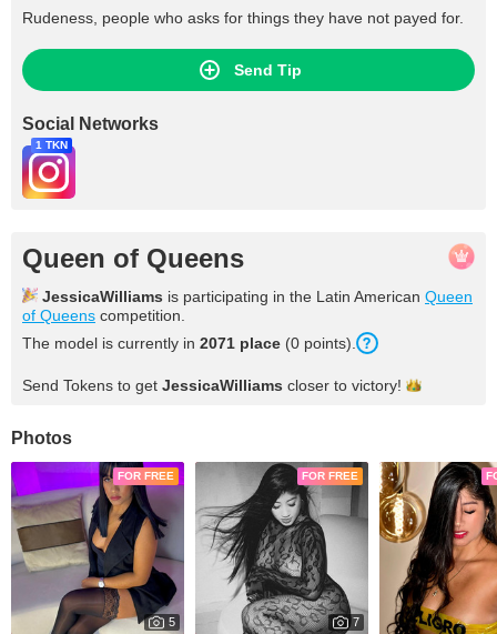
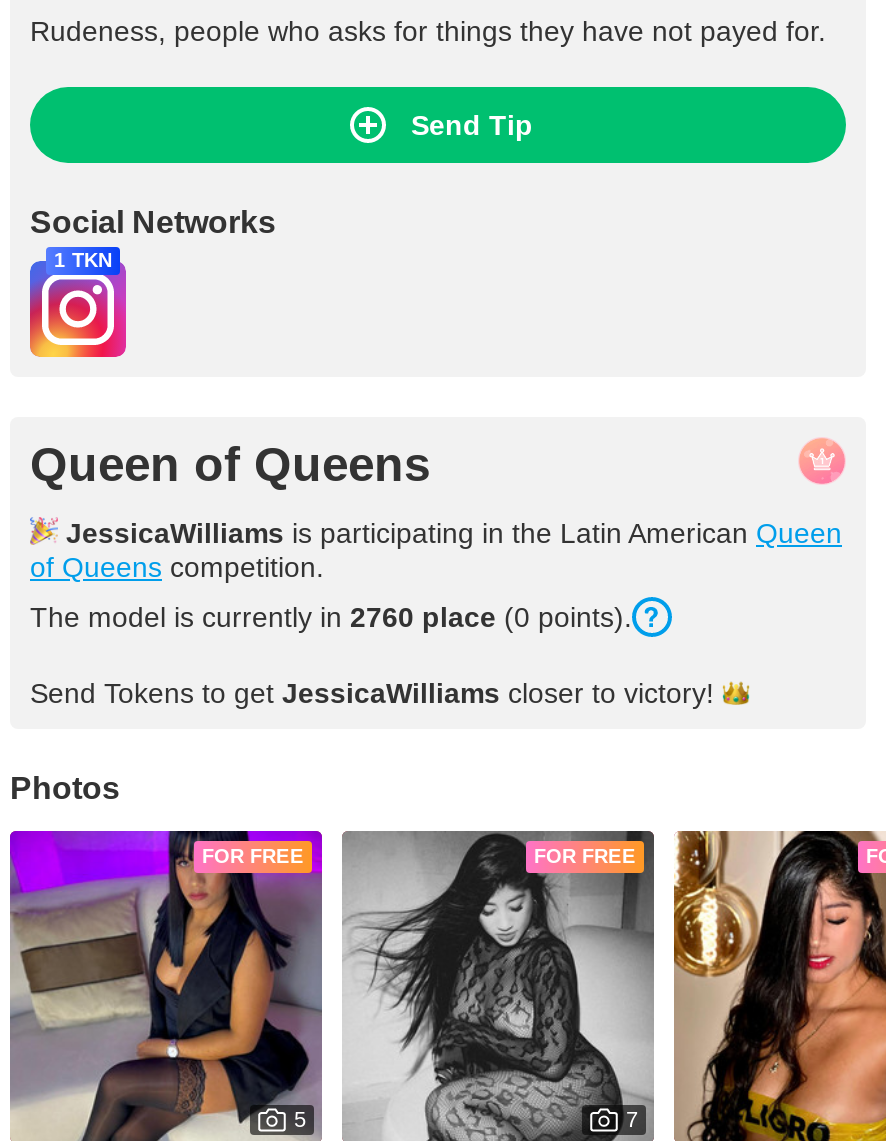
- The model is currently in 2071 place (0 points).
+ The model is currently in 2760 place (0 points).
